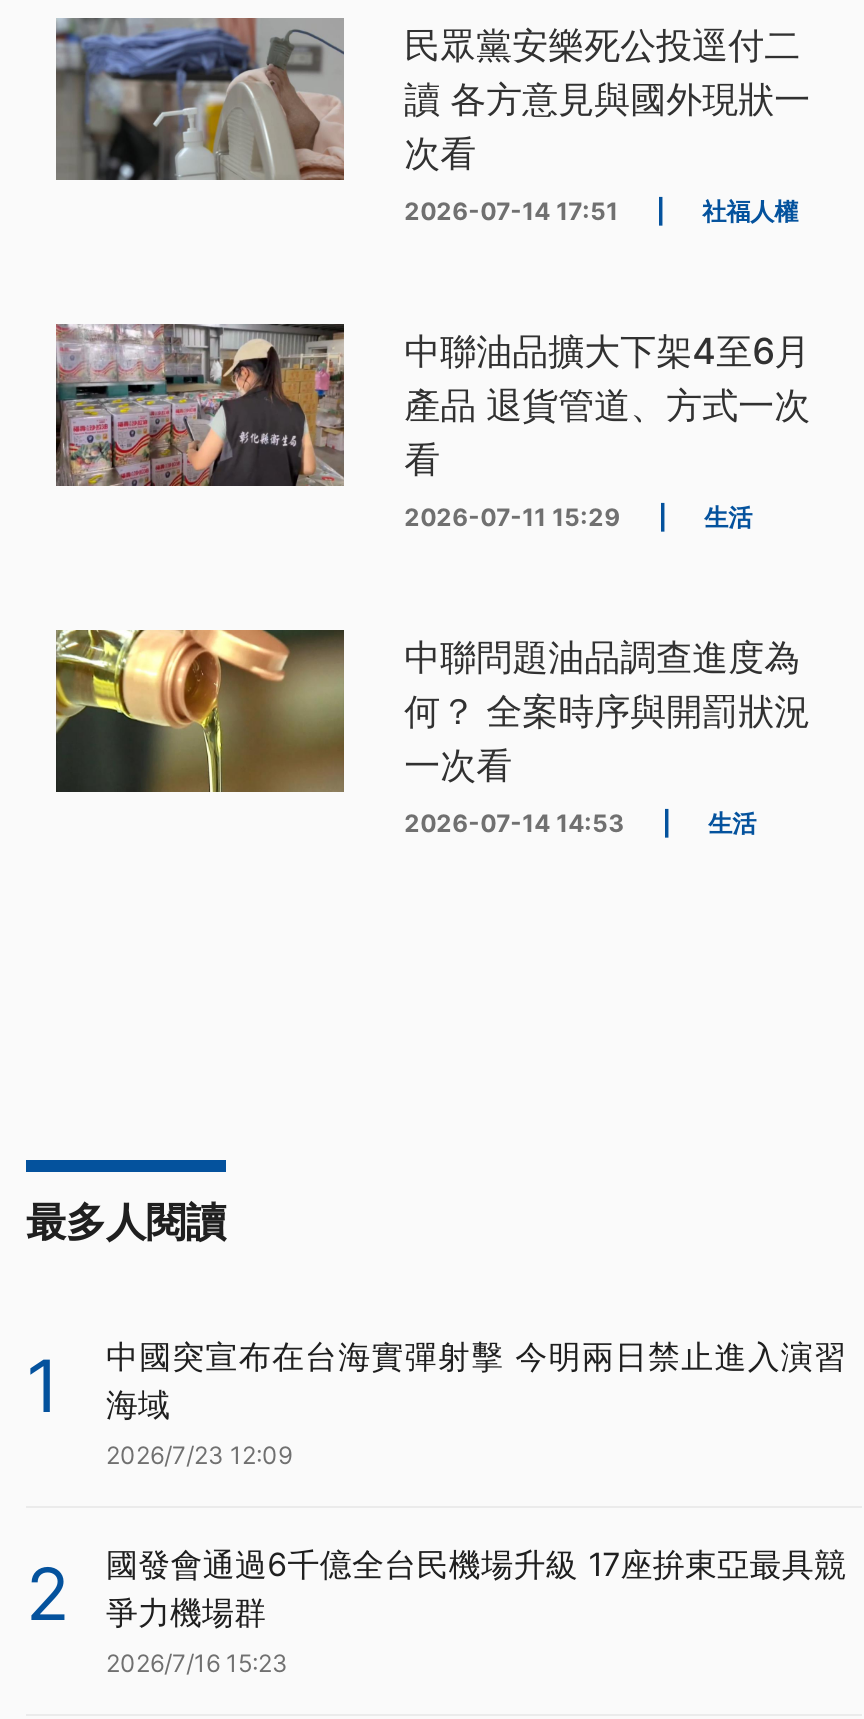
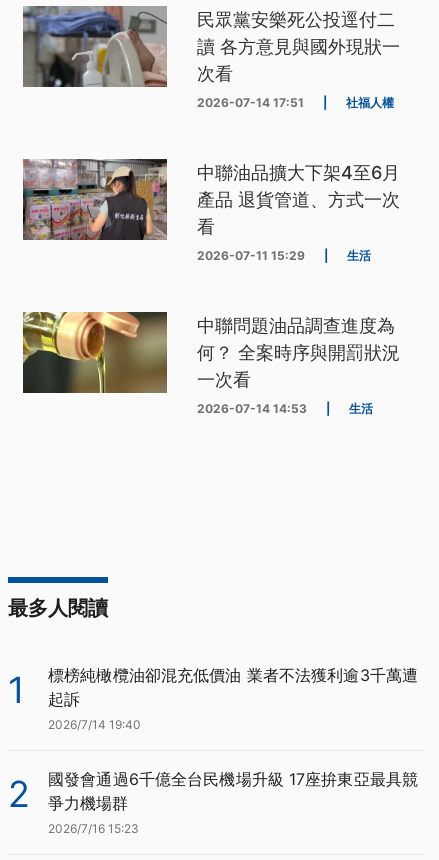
- 中國突宣布在台海實彈射擊 今明兩日禁止進入演習
- 海域
- 2026/7/23 12:09
+ 標榜純橄欖油卻混充低價油 業者不法獲利逾3千萬遭
+ 起訴
+ 2026/7/14 19:40
